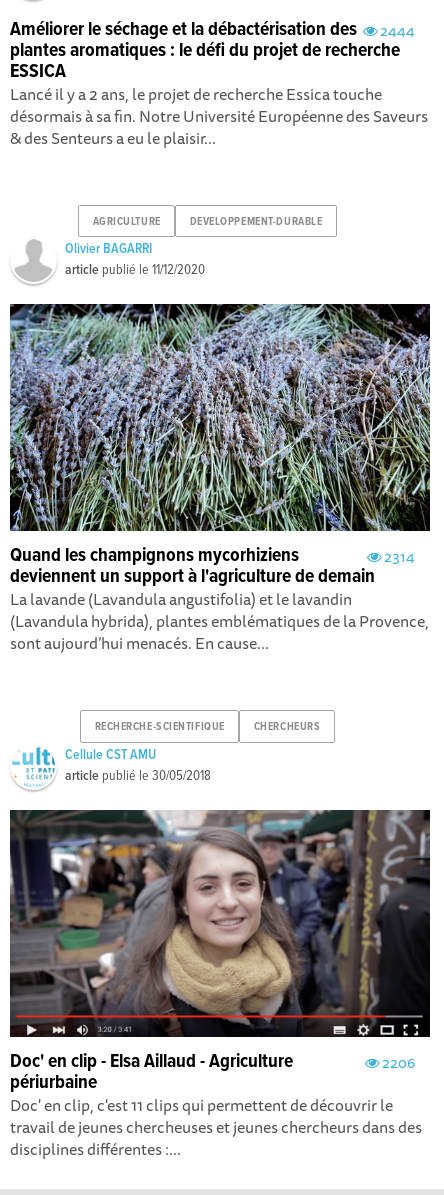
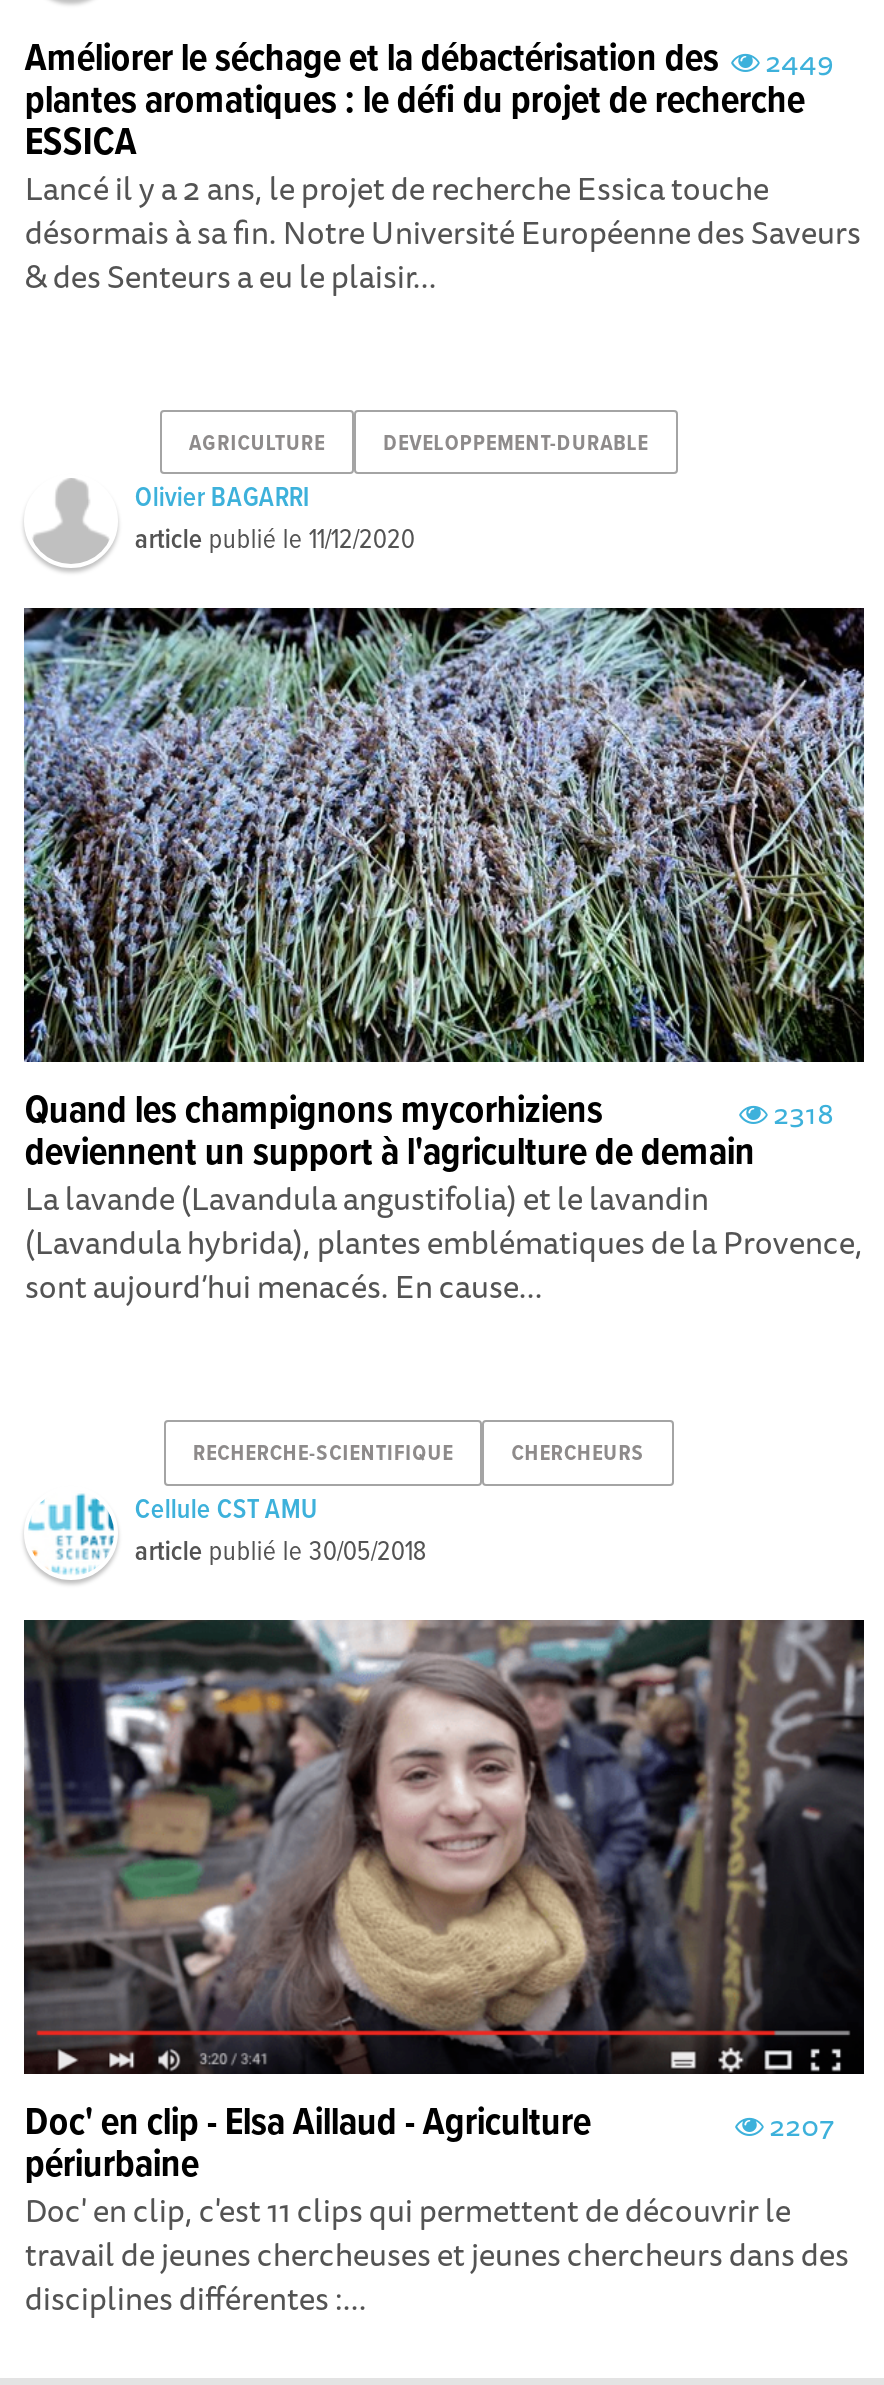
- Améliorer le séchage et la débactérisation des 2444
+ Améliorer le séchage et la débactérisation des 2449

- 2314
+ 2318

- 2206
+ 2207
